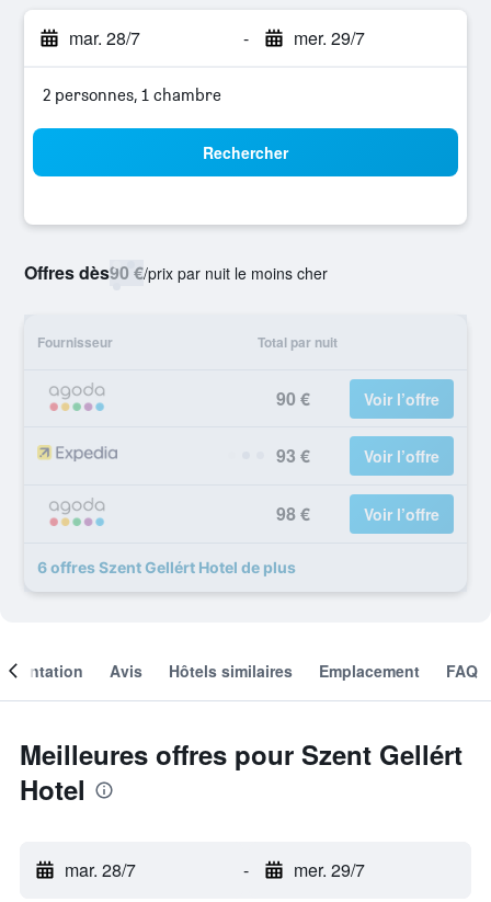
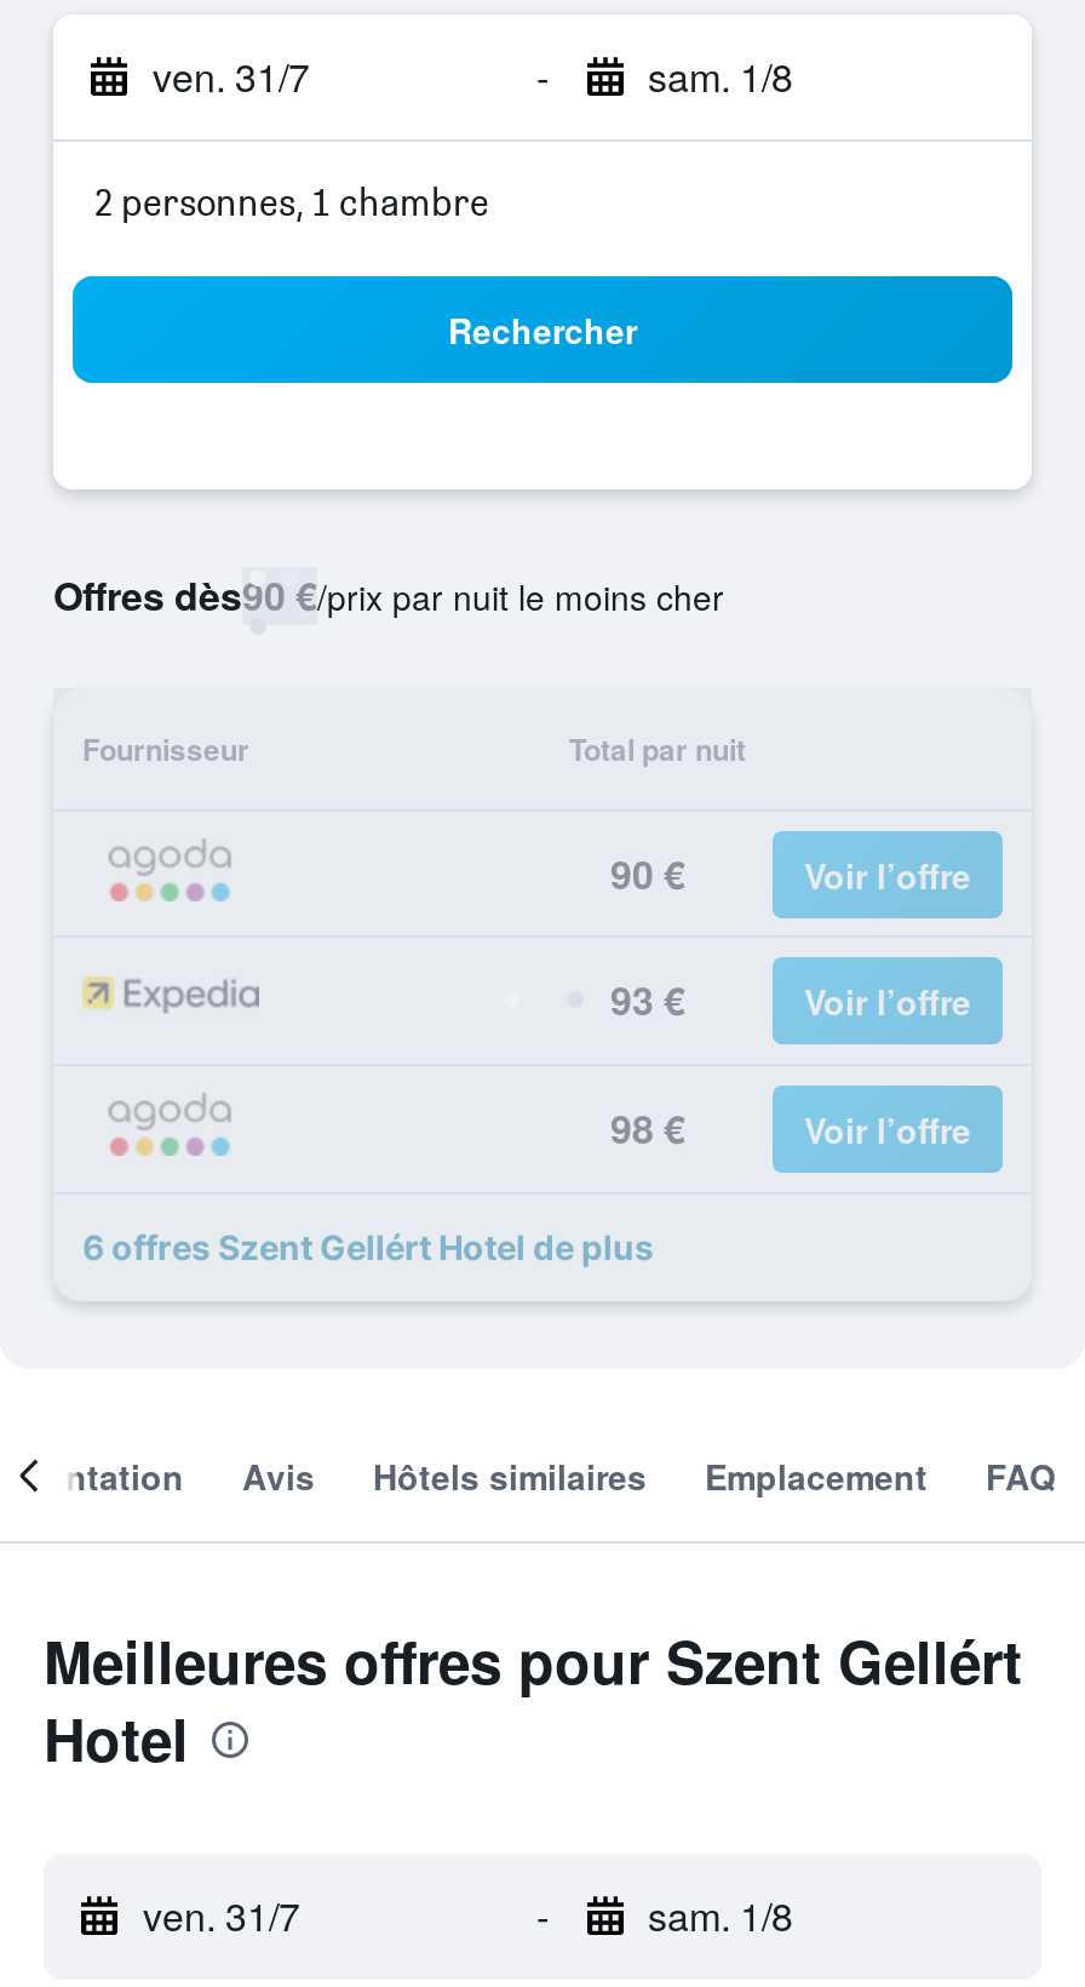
- mar. 28/7
+ ven. 31/7

- mer. 29/7
+ sam. 1/8

- mar. 28/7
+ ven. 31/7

- mer. 29/7
+ sam. 1/8
